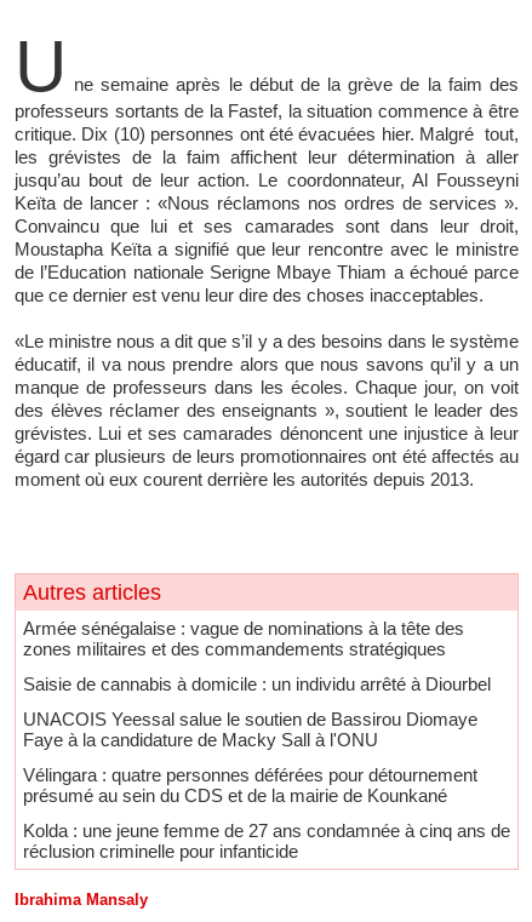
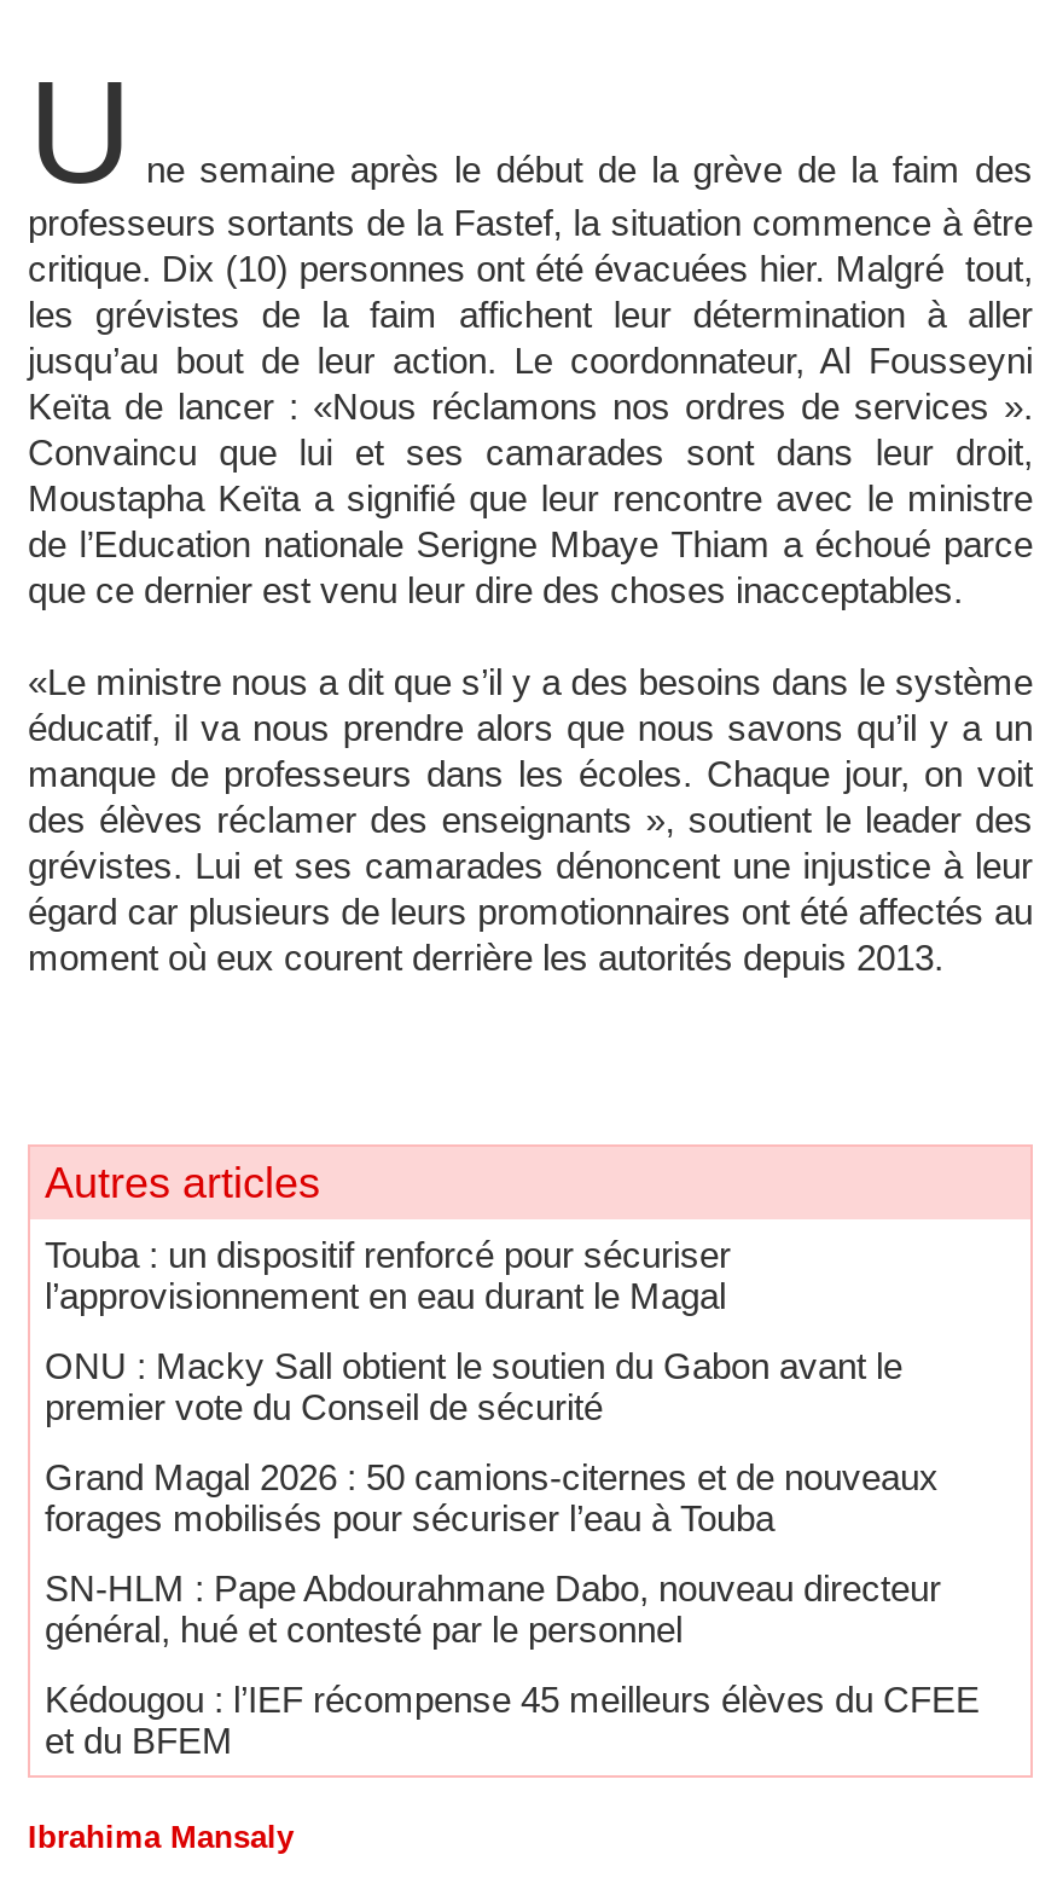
- Armée sénégalaise : vague de nominations à la tête des
- zones militaires et des commandements stratégiques
+ Touba : un dispositif renforcé pour sécuriser
+ l’approvisionnement en eau durant le Magal

- Saisie de cannabis à domicile : un individu arrêté à Diourbel
+ ONU : Macky Sall obtient le soutien du Gabon avant le
+ premier vote du Conseil de sécurité

- UNACOIS Yeessal salue le soutien de Bassirou Diomaye
- Faye à la candidature de Macky Sall à l'ONU
+ Grand Magal 2026 : 50 camions-citernes et de nouveaux
+ forages mobilisés pour sécuriser l’eau à Touba

- Vélingara : quatre personnes déférées pour détournement
- présumé au sein du CDS et de la mairie de Kounkané
+ SN-HLM : Pape Abdourahmane Dabo, nouveau directeur
+ général, hué et contesté par le personnel

- Kolda : une jeune femme de 27 ans condamnée à cinq ans de
- réclusion criminelle pour infanticide
+ Kédougou : l’IEF récompense 45 meilleurs élèves du CFEE
+ et du BFEM
